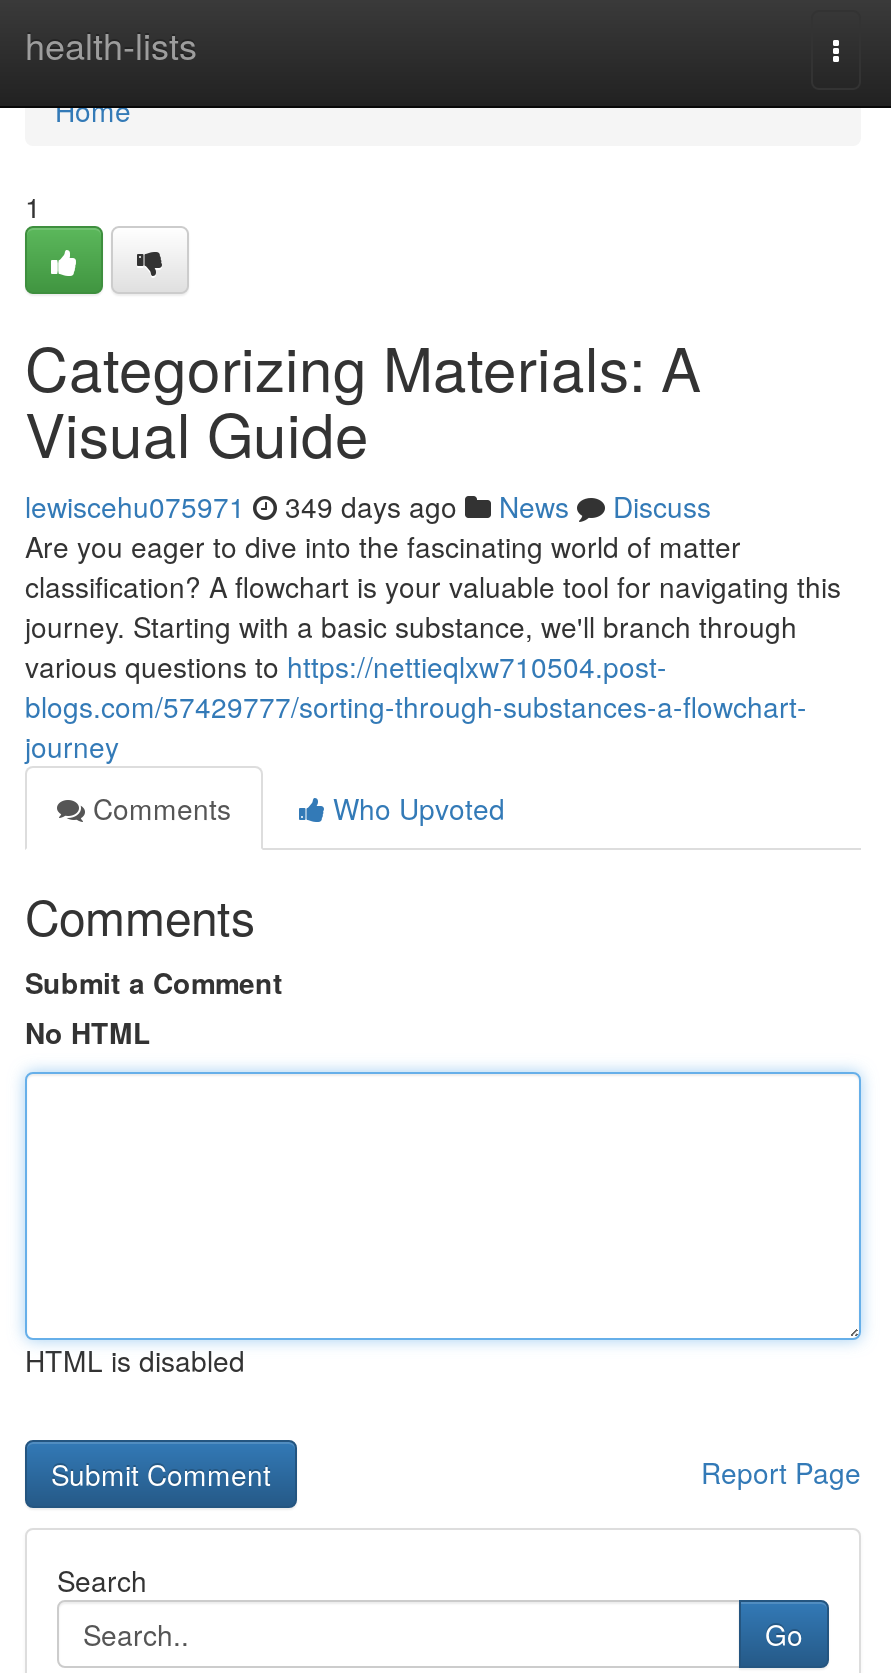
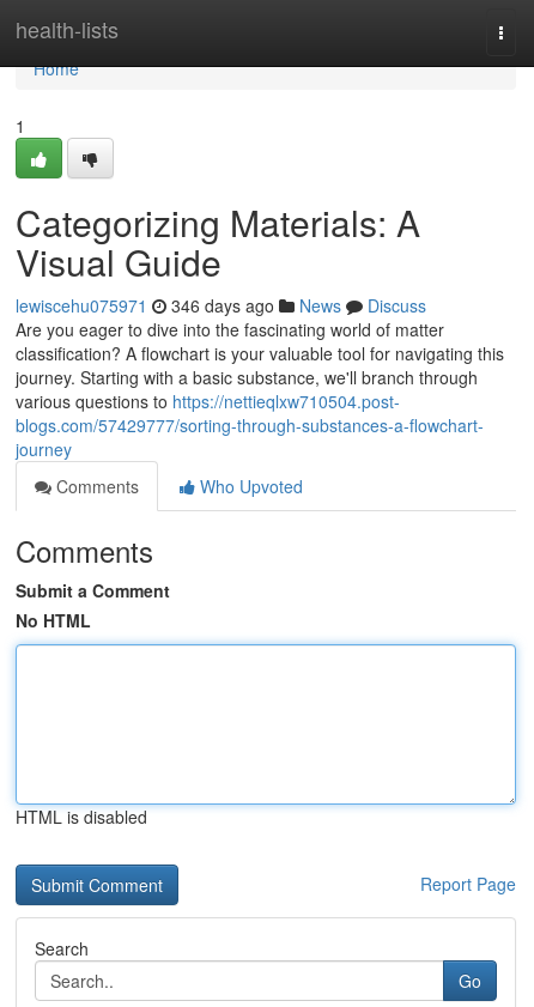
- lewiscehu075971 349 days ago News Discuss
+ lewiscehu075971 346 days ago News Discuss
